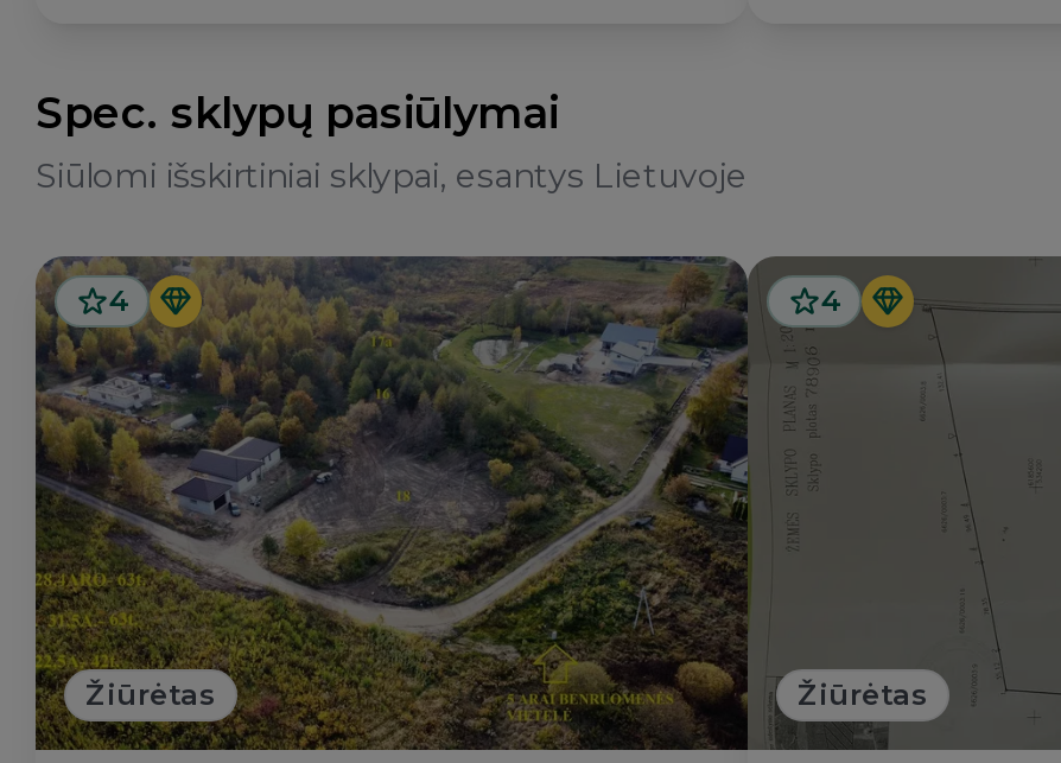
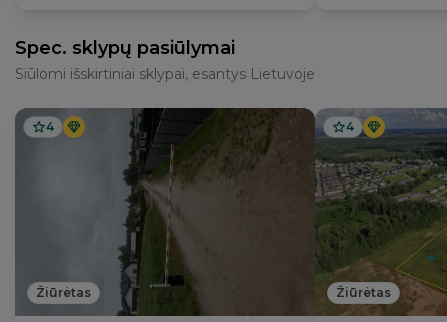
- [image]
+ [image]
